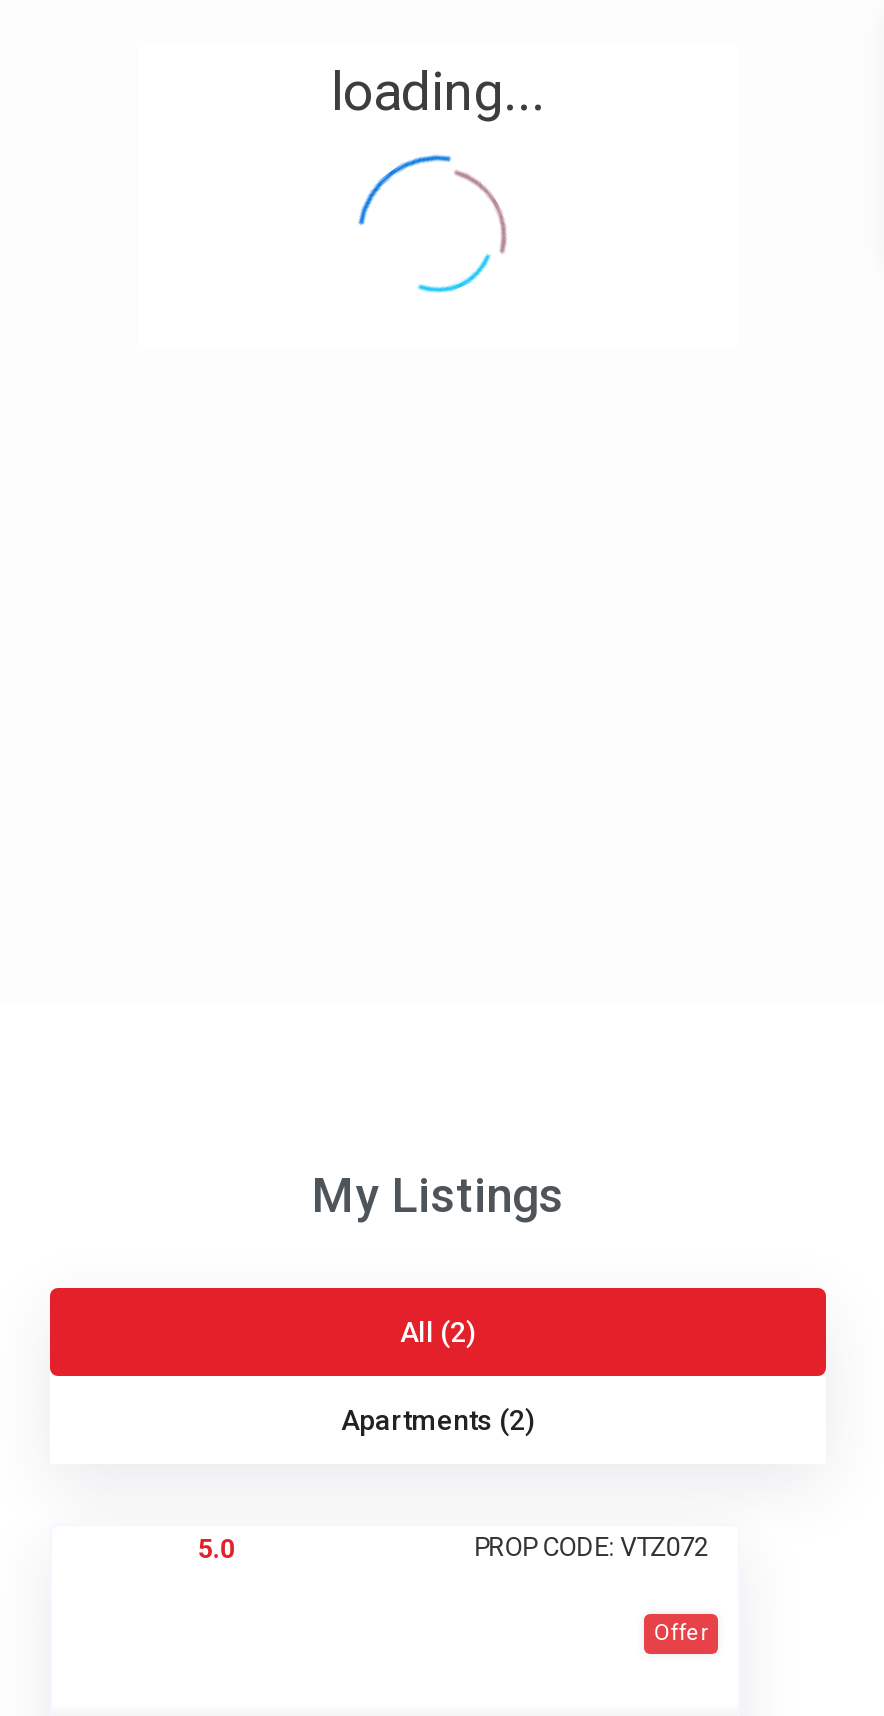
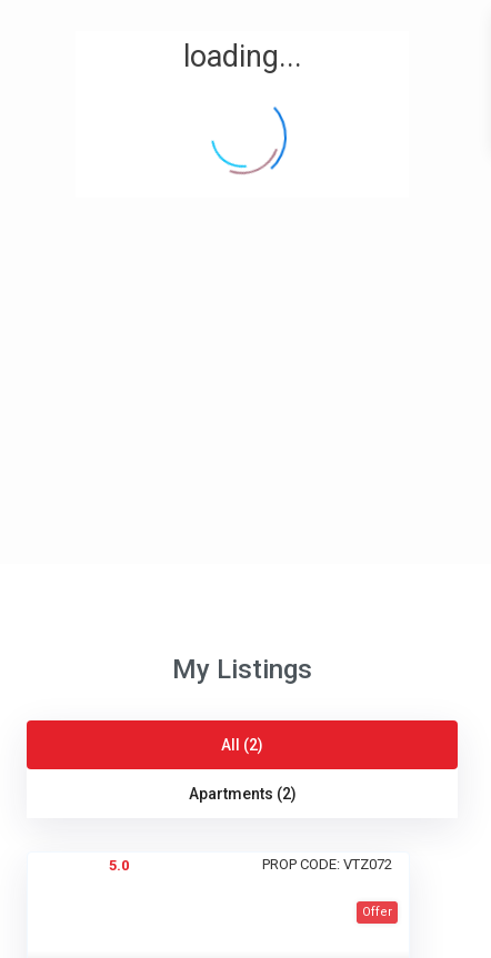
- [image]
+ [image]
